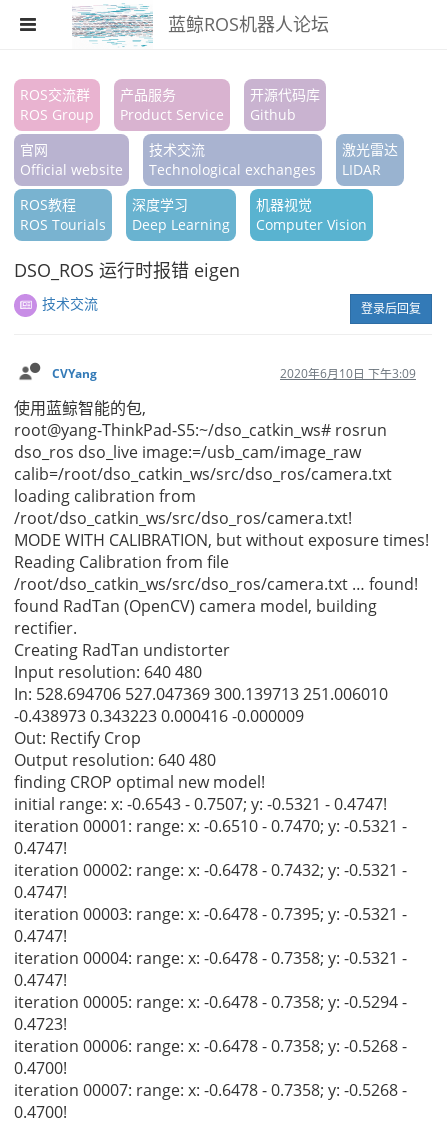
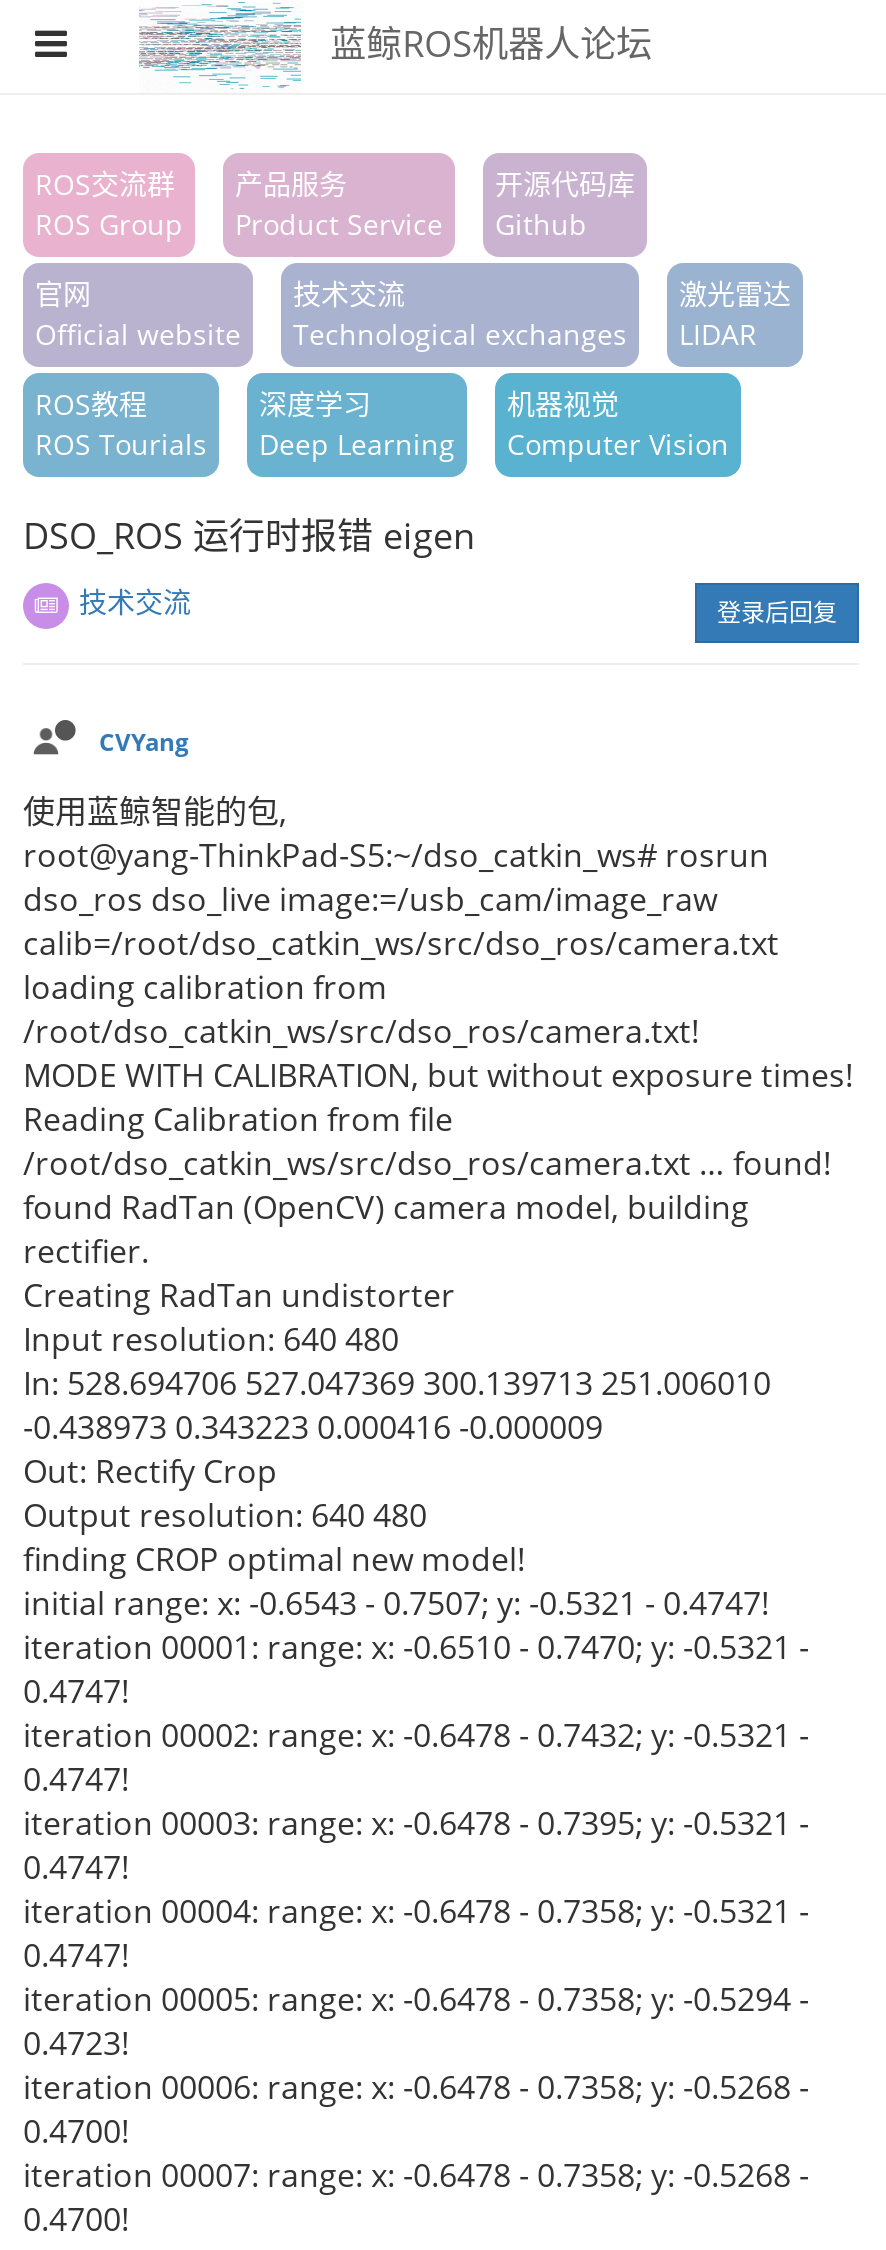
- 2020年6月10日 下午3:09
